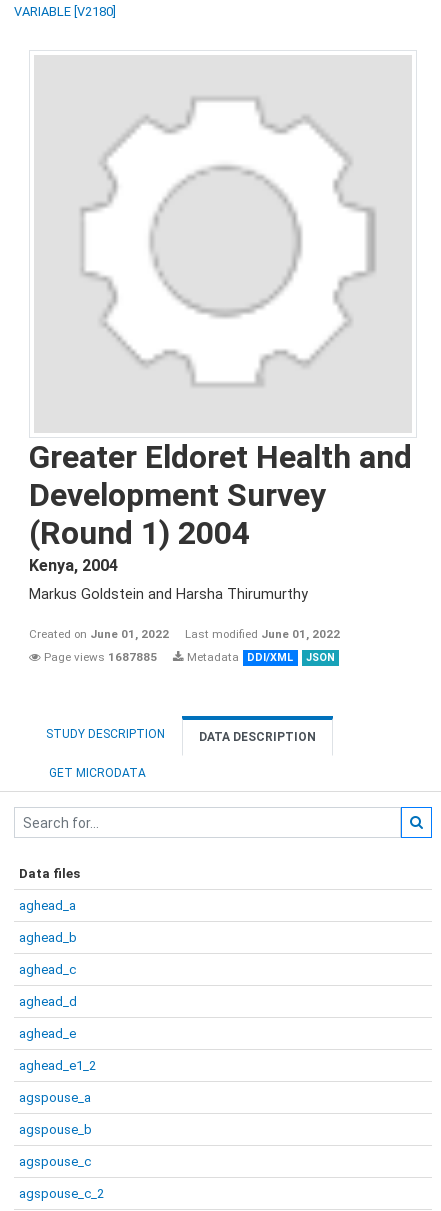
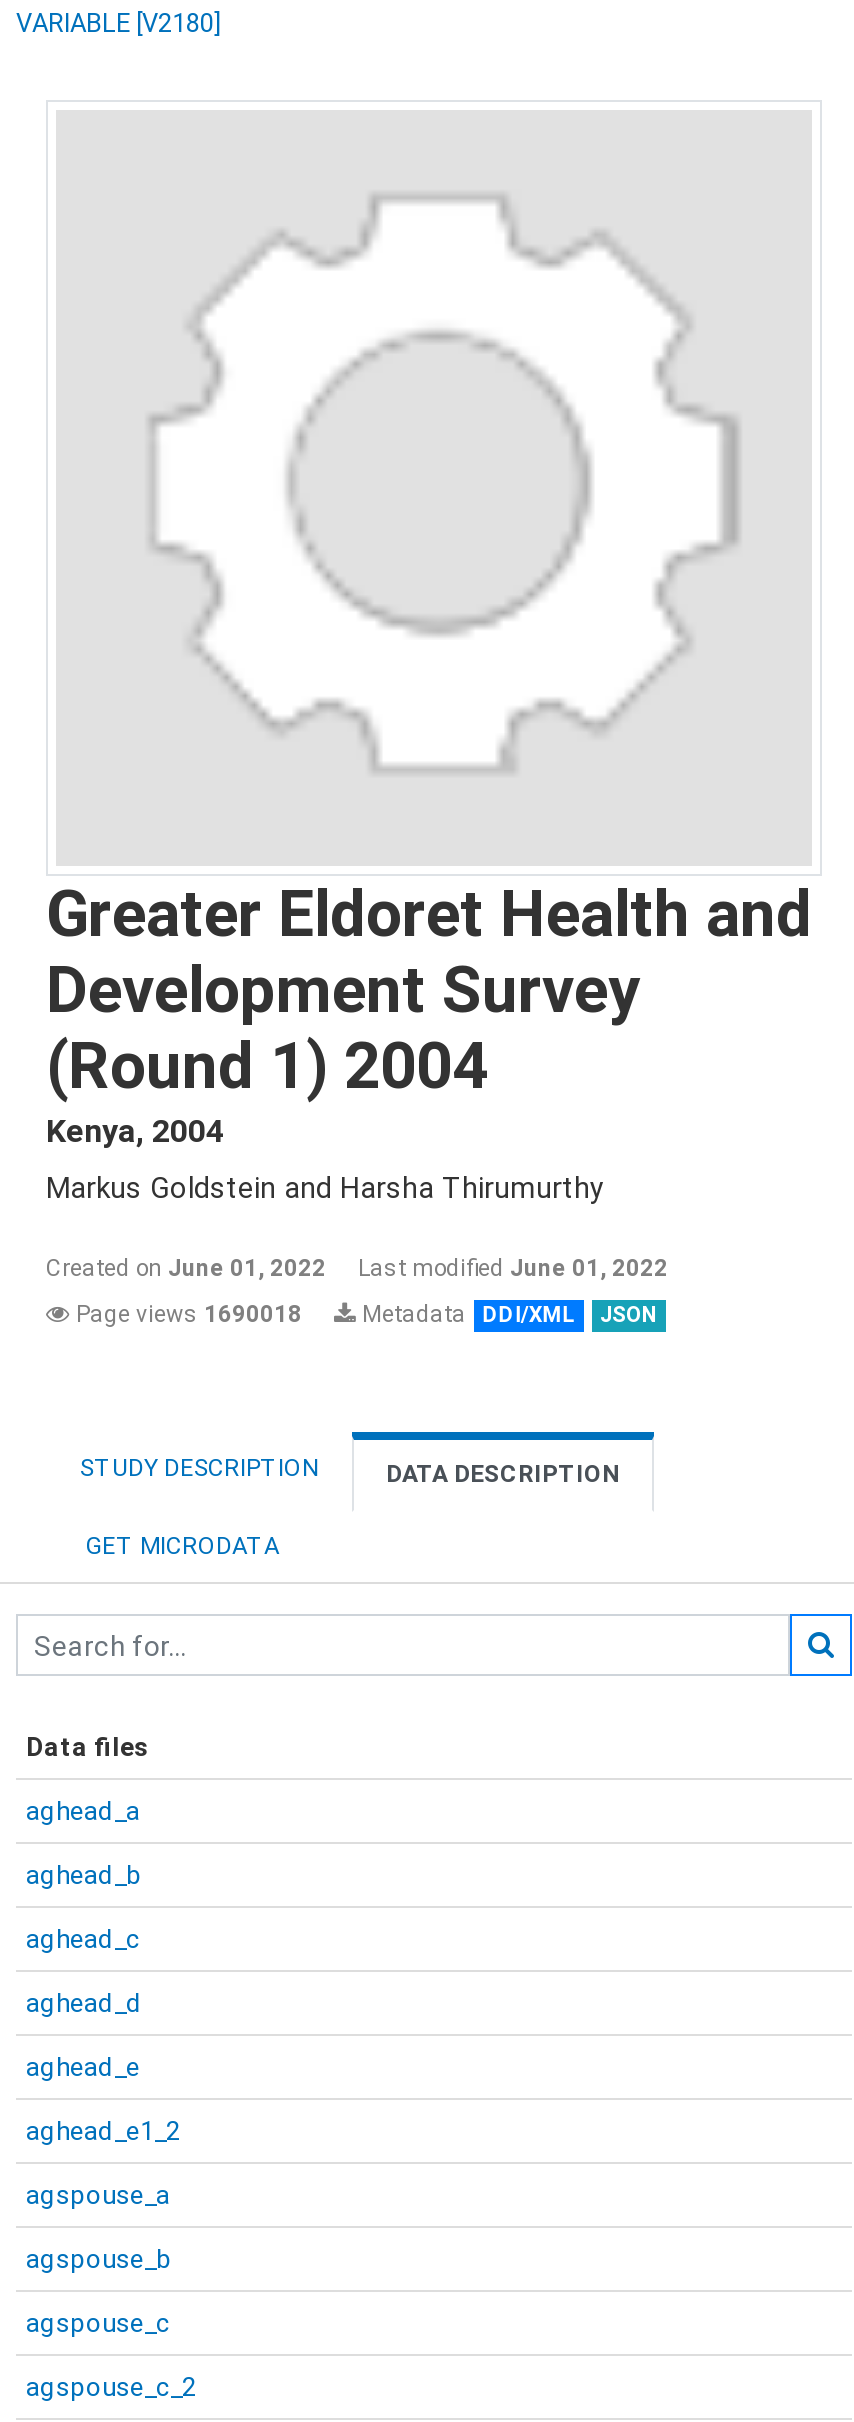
- Page views 1687885 Metadata DDI/XML JSON
+ Page views 1690018 Metadata DDI/XML JSON
